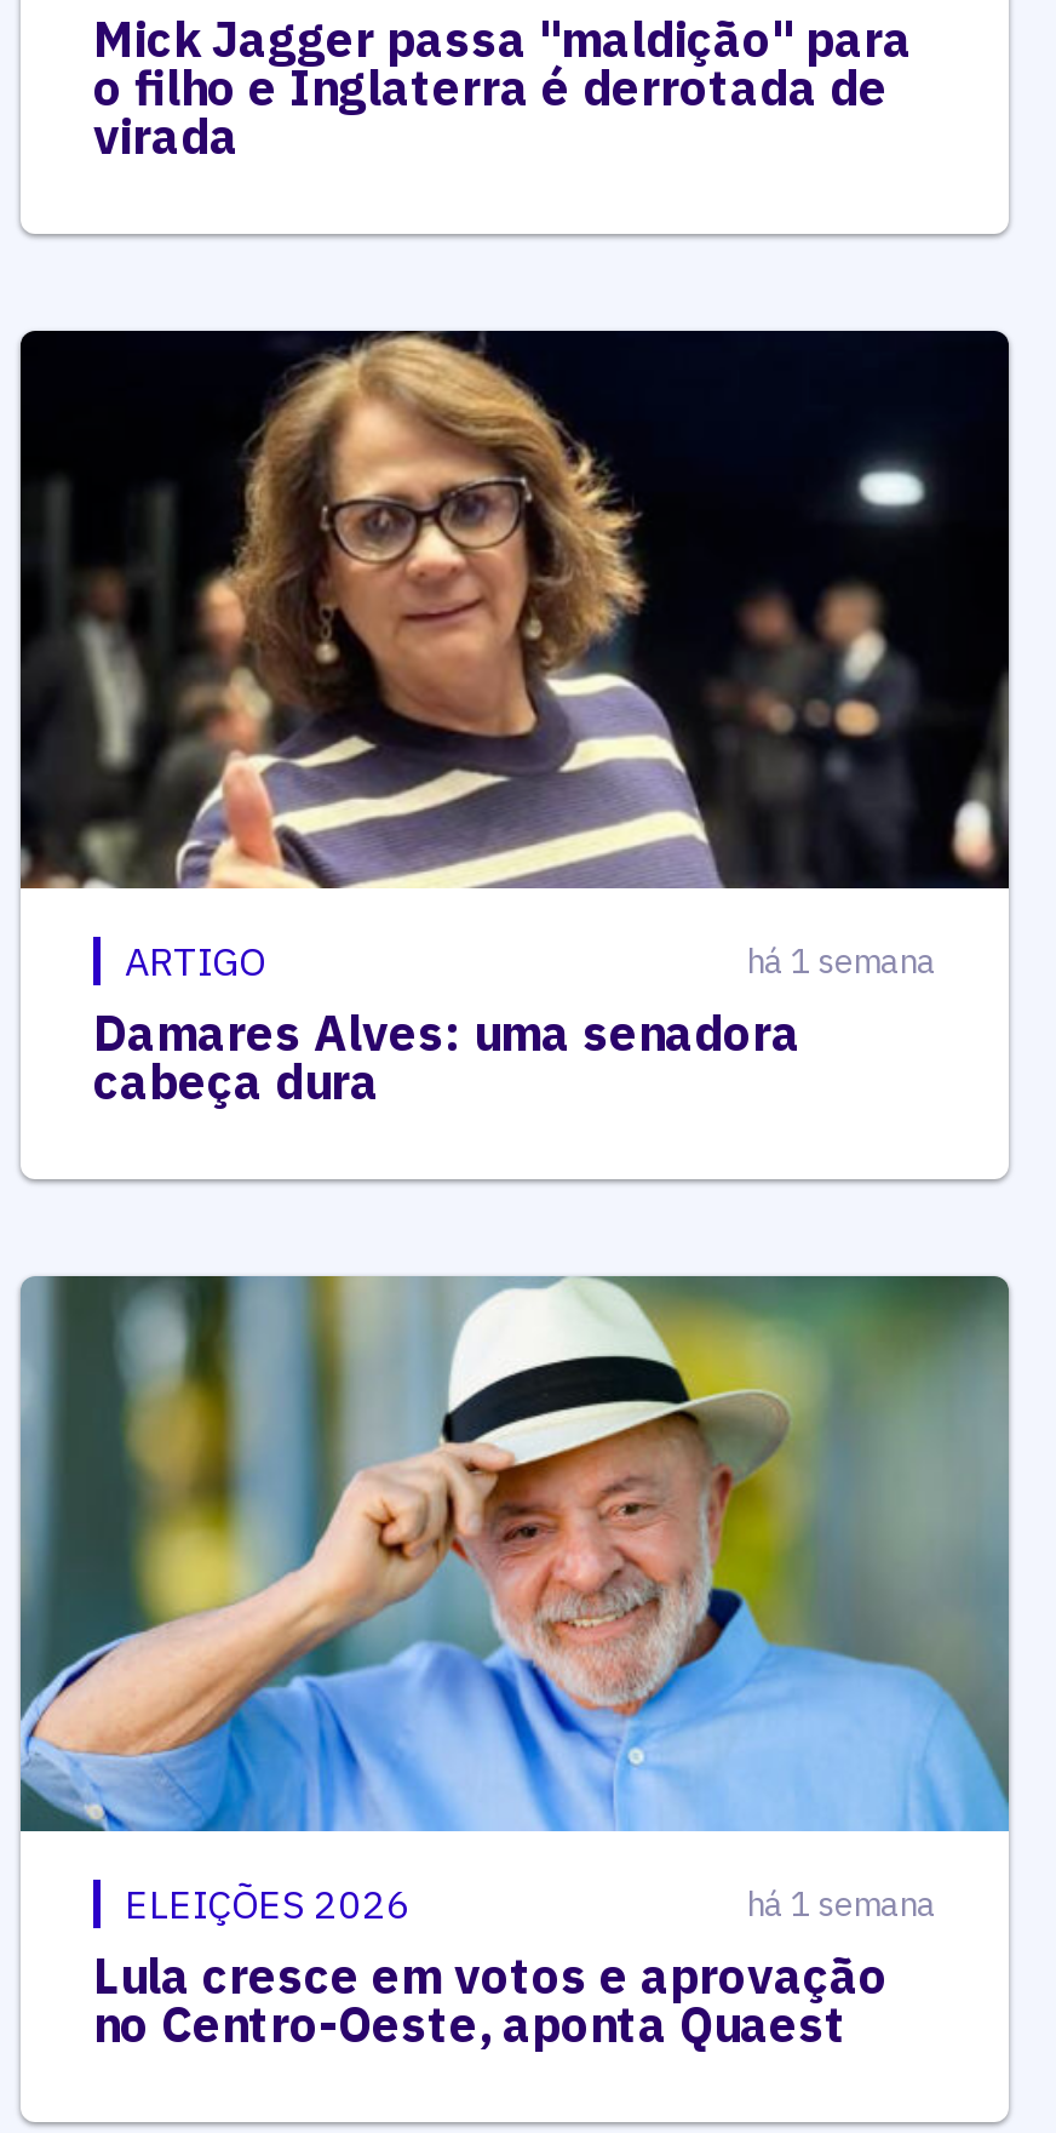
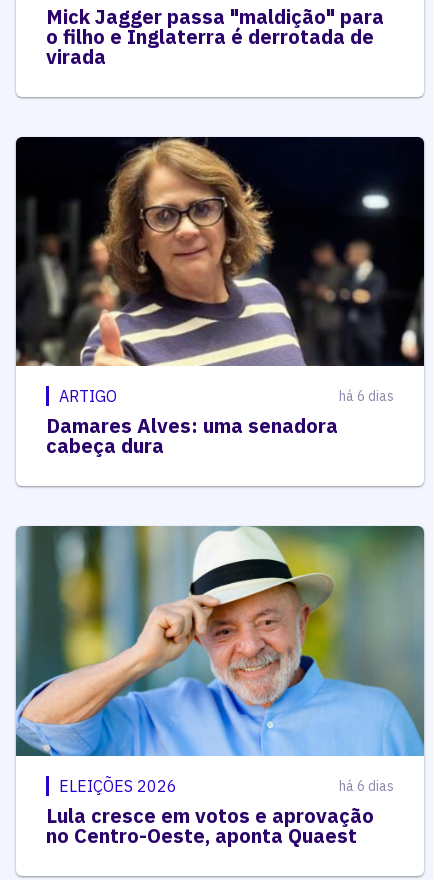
- há 1 semana
+ há 6 dias

- há 1 semana
+ há 6 dias
